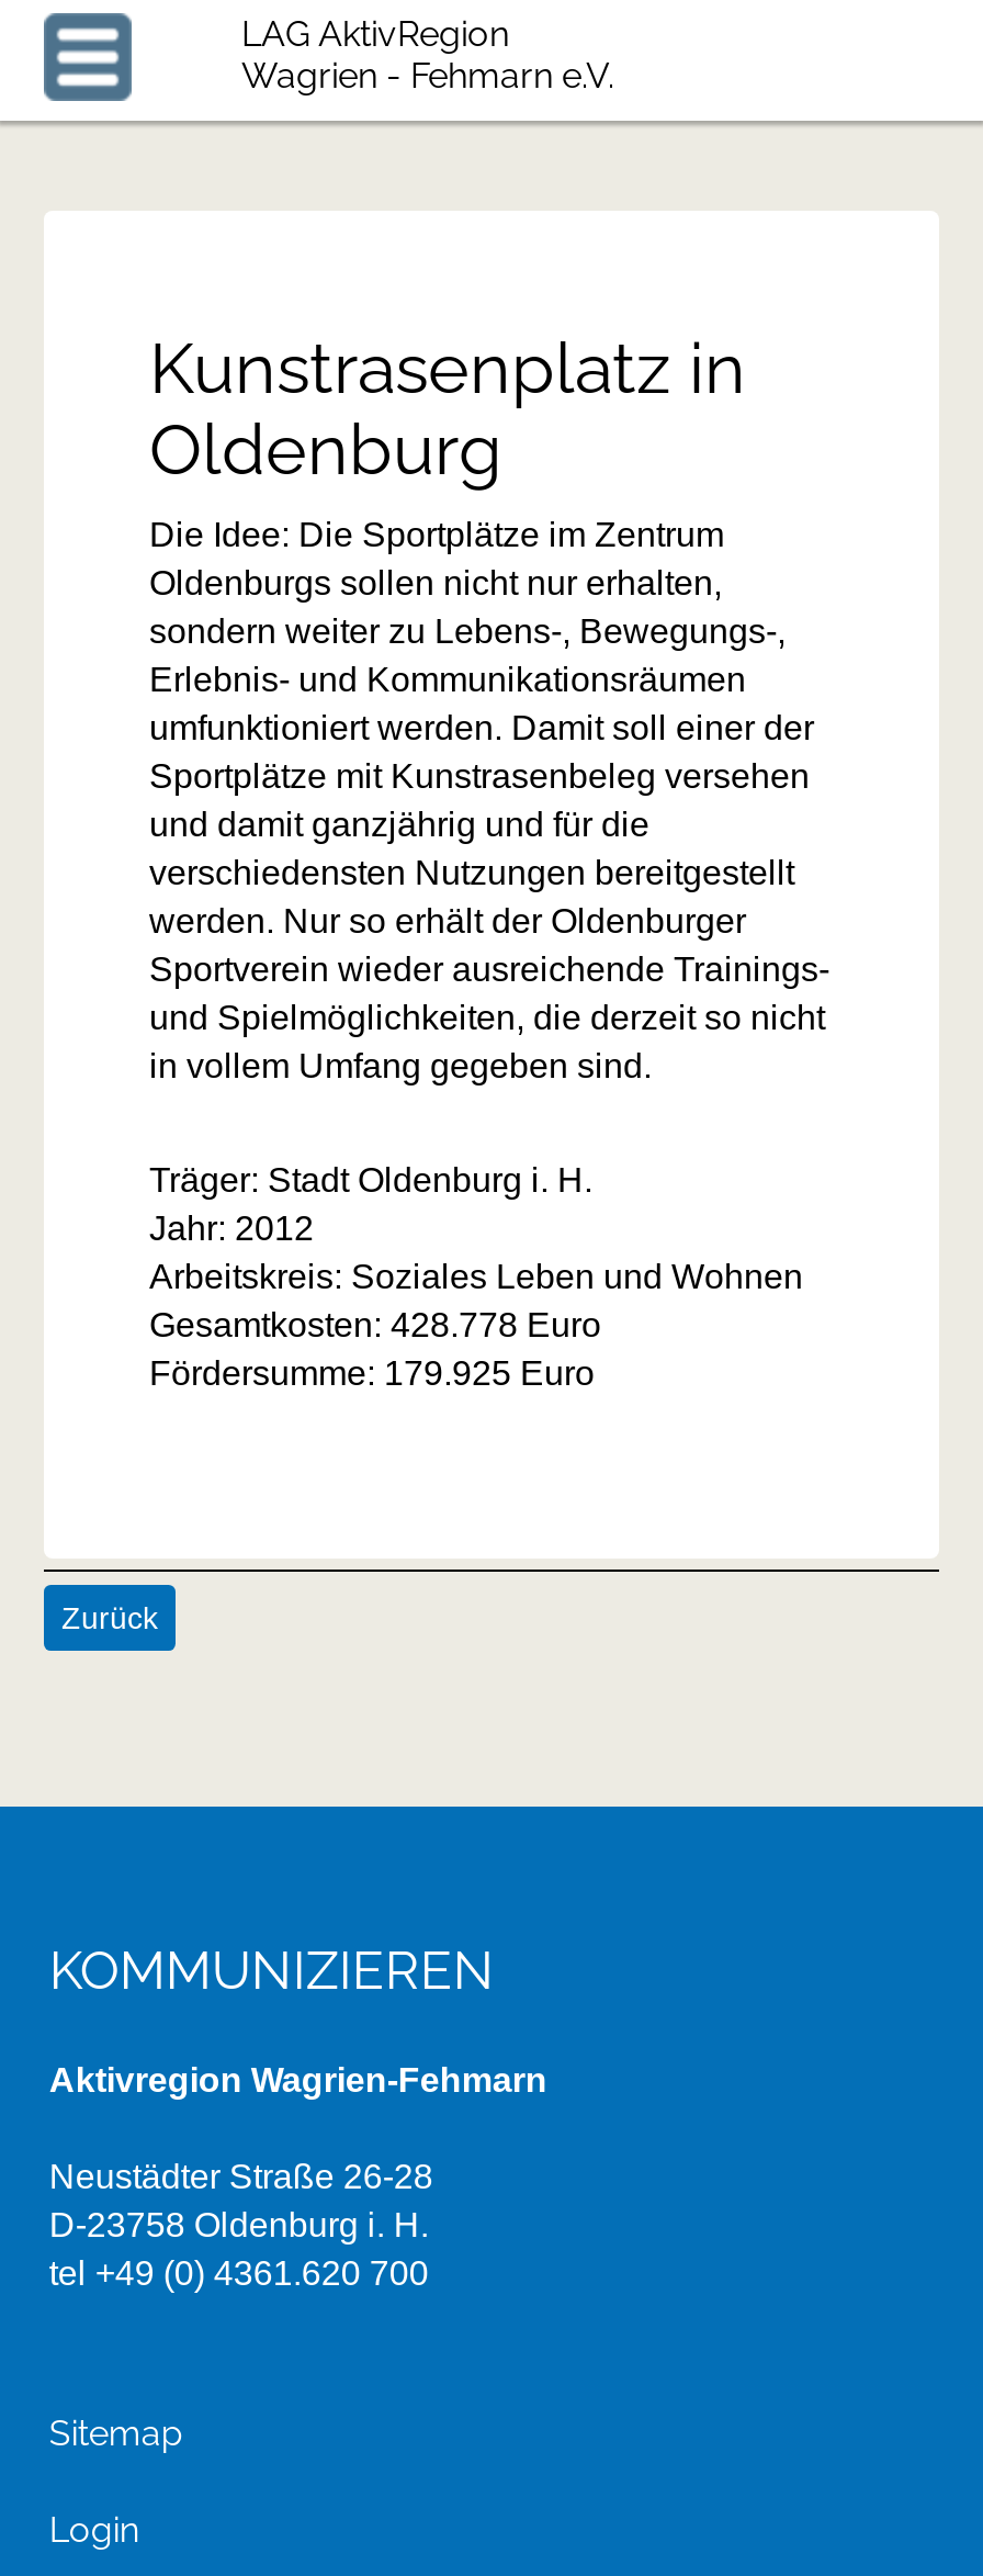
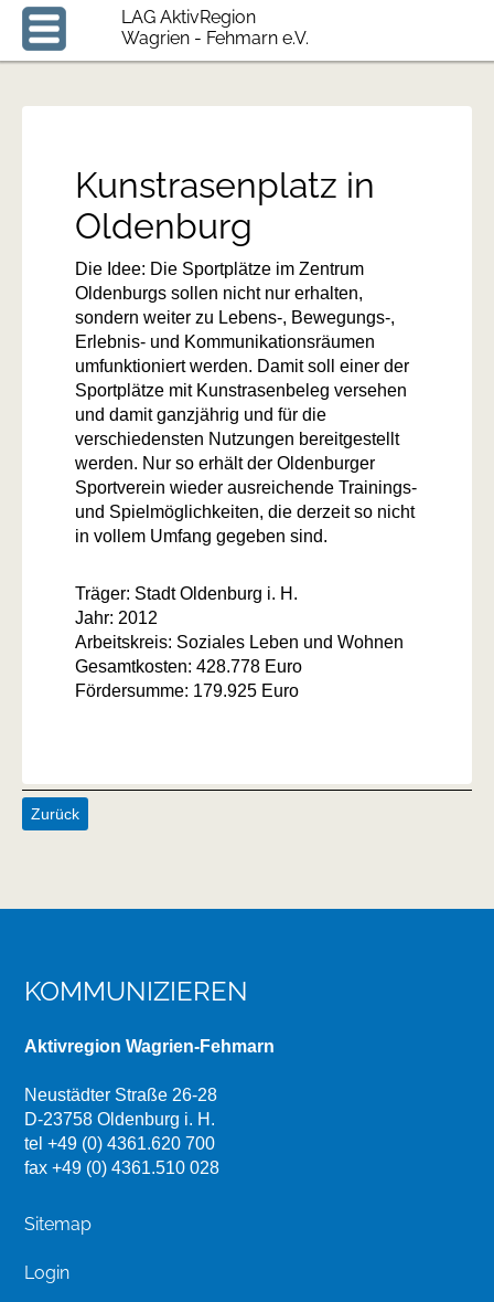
+ fax +49 (0) 4361.510 028
